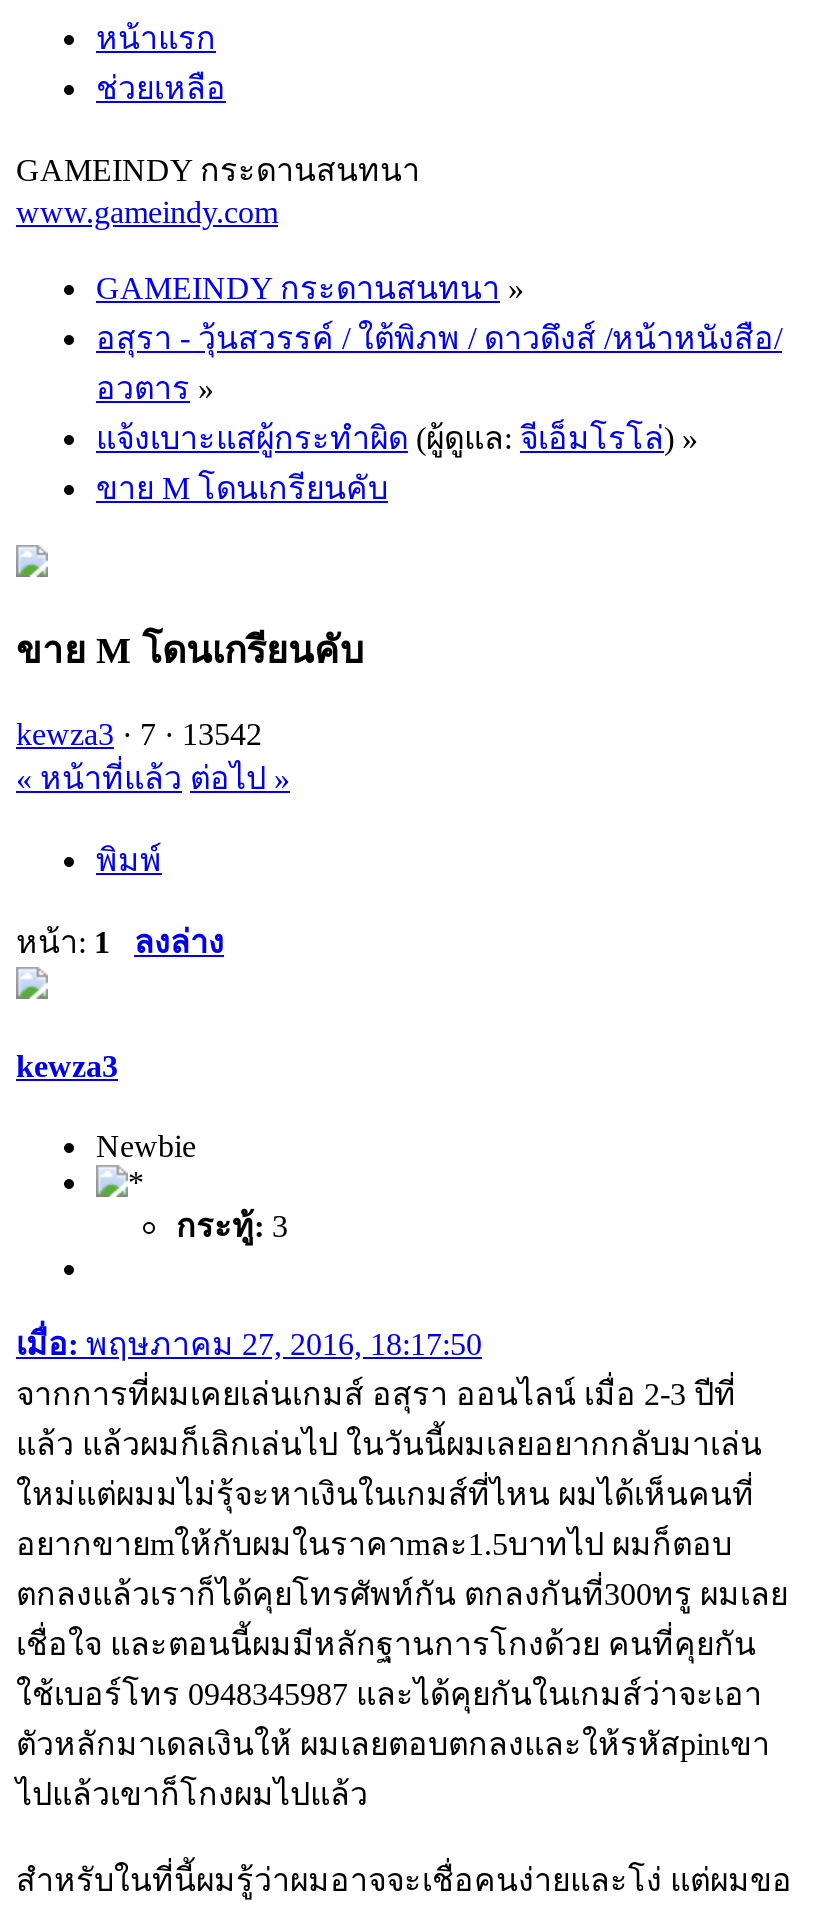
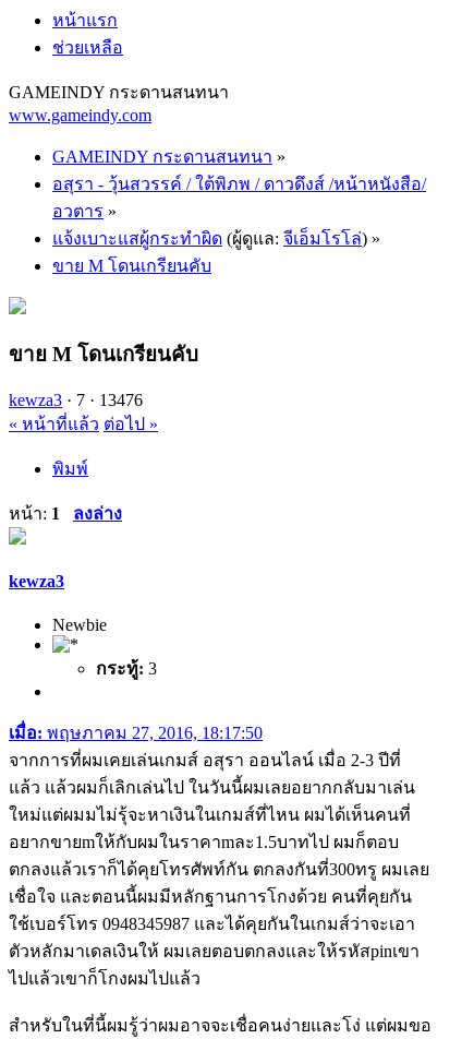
- kewza3 · 7 · 13542
+ kewza3 · 7 · 13476
